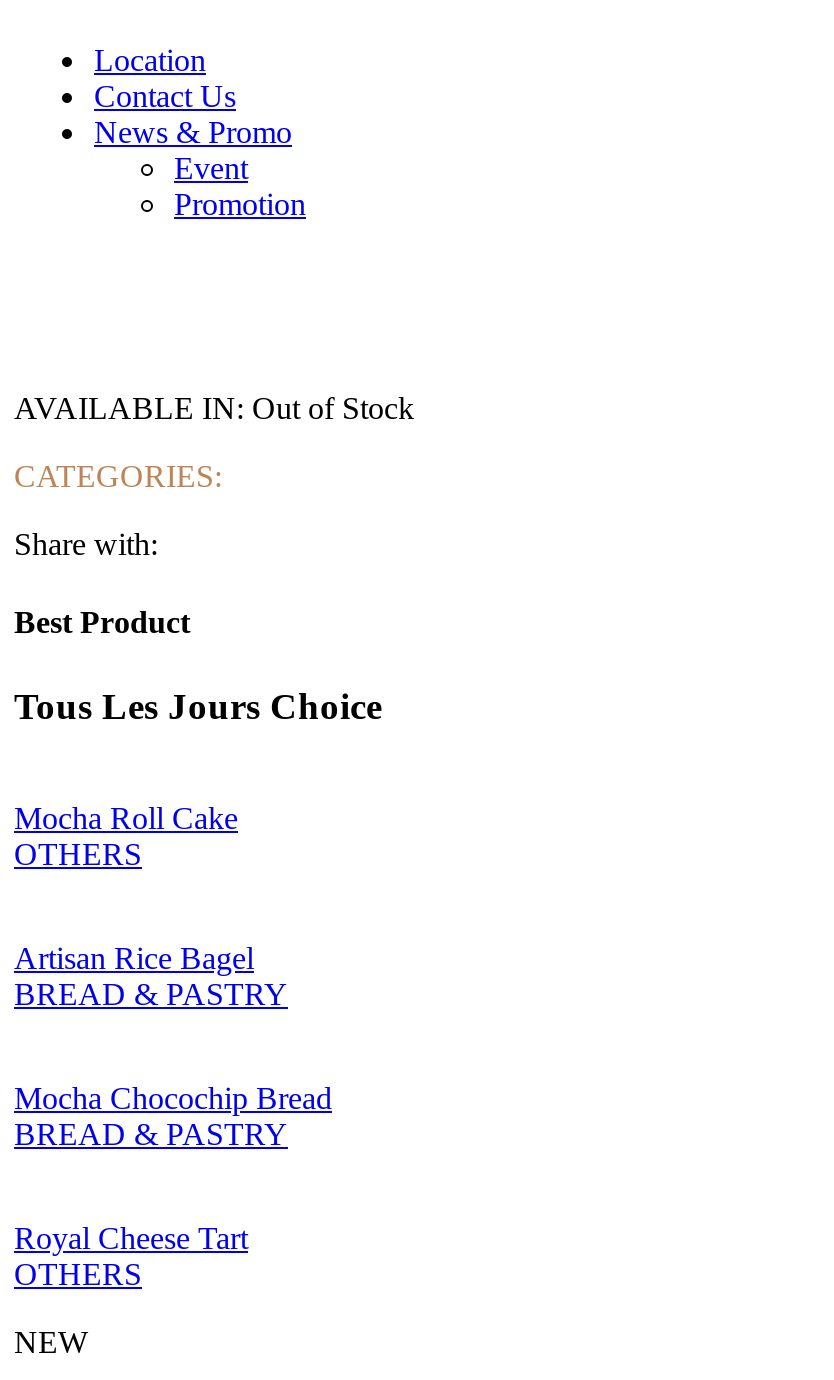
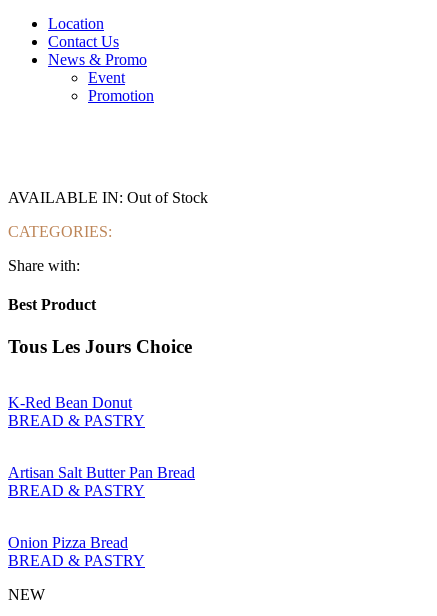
- Mocha Roll Cake
- OTHERS
- Artisan Rice Bagel
+ K-Red Bean Donut

- Mocha Chocochip Bread
+ Artisan Salt Butter Pan Bread

- Royal Cheese Tart
- OTHERS
+ Onion Pizza Bread
+ BREAD & PASTRY
